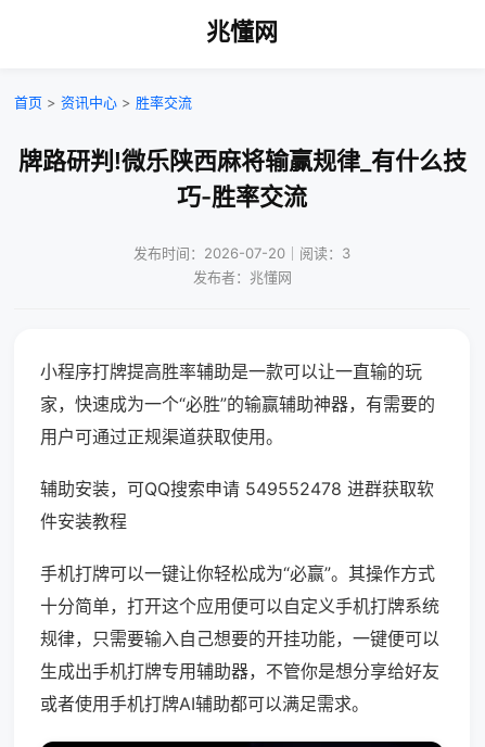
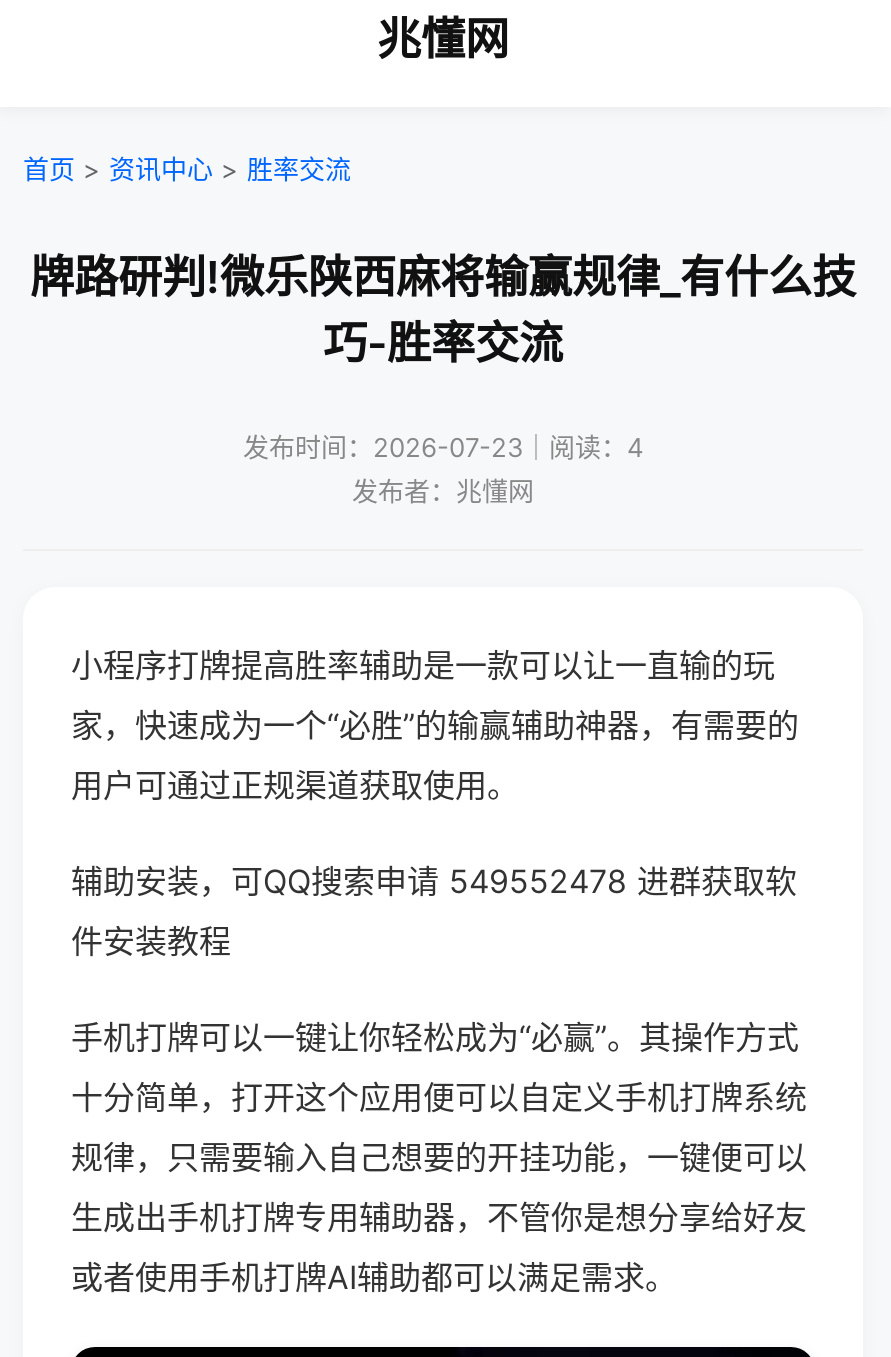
- 发布时间：2026-07-20｜阅读：3
+ 发布时间：2026-07-23｜阅读：4
